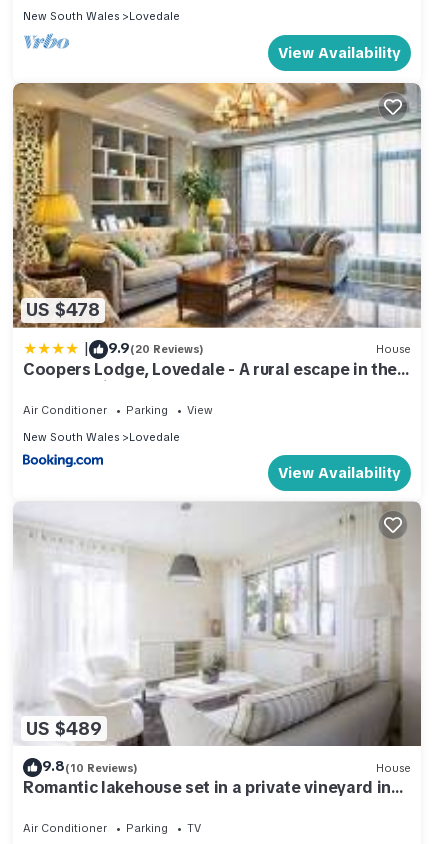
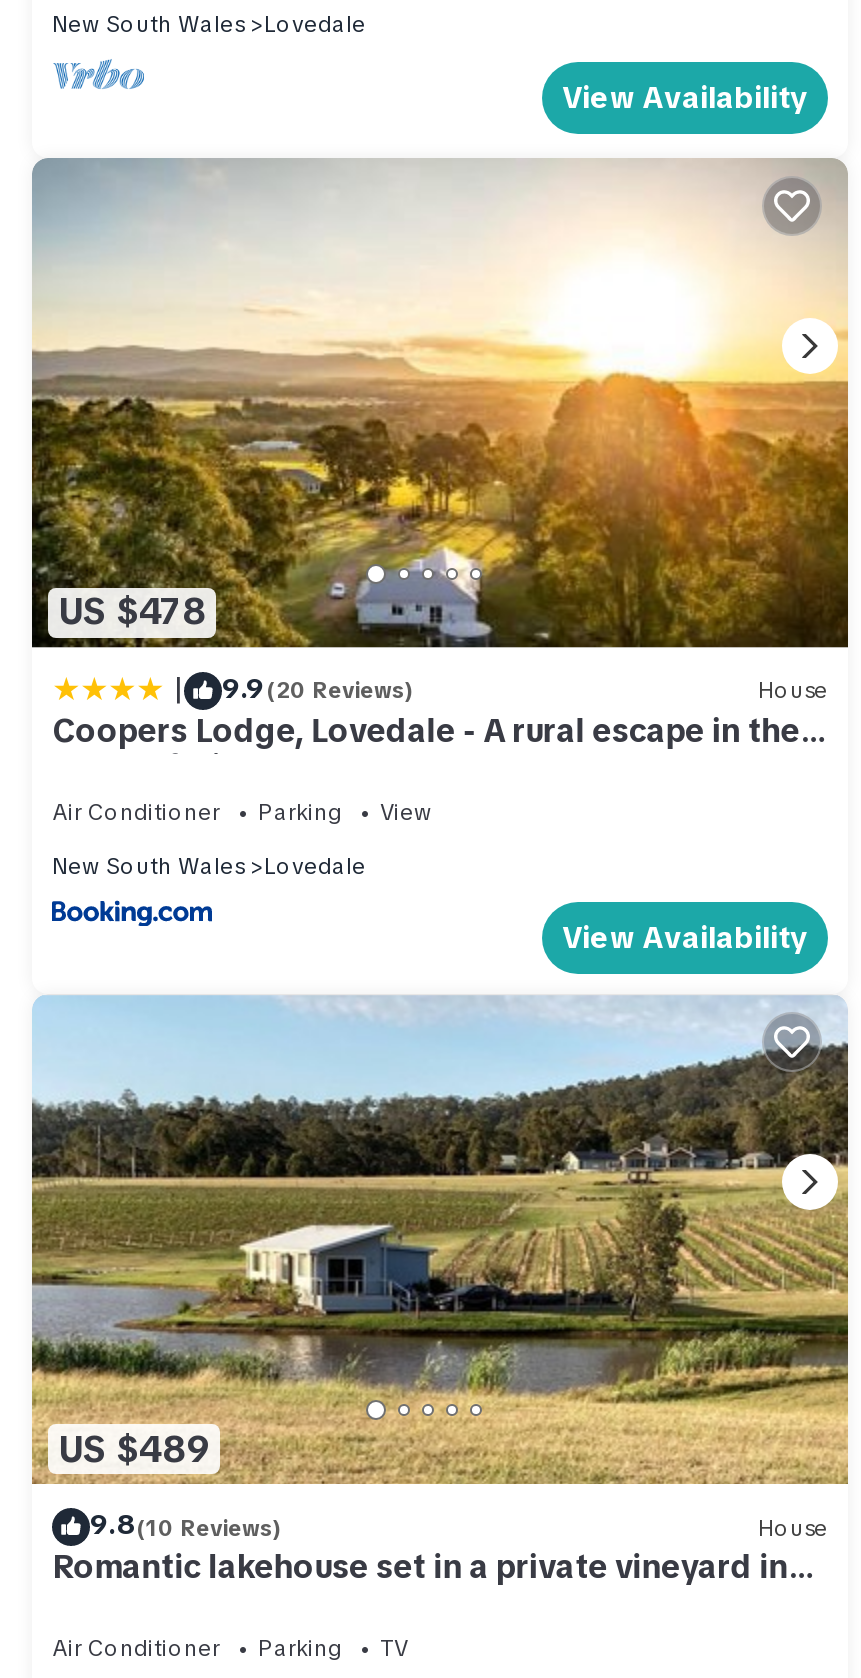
- [image]
+ [image]

- [image]
+ [image]
